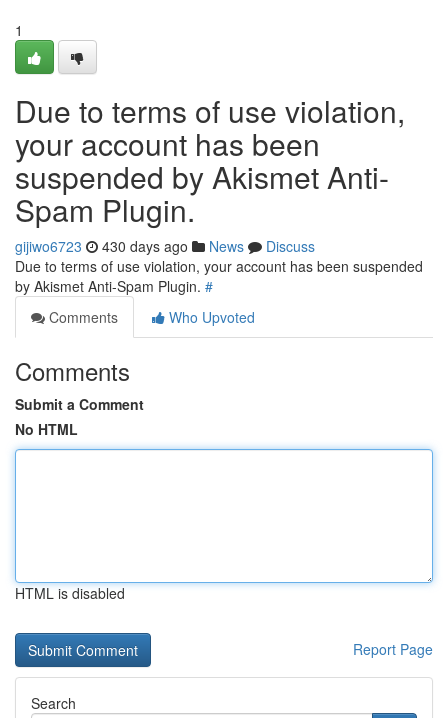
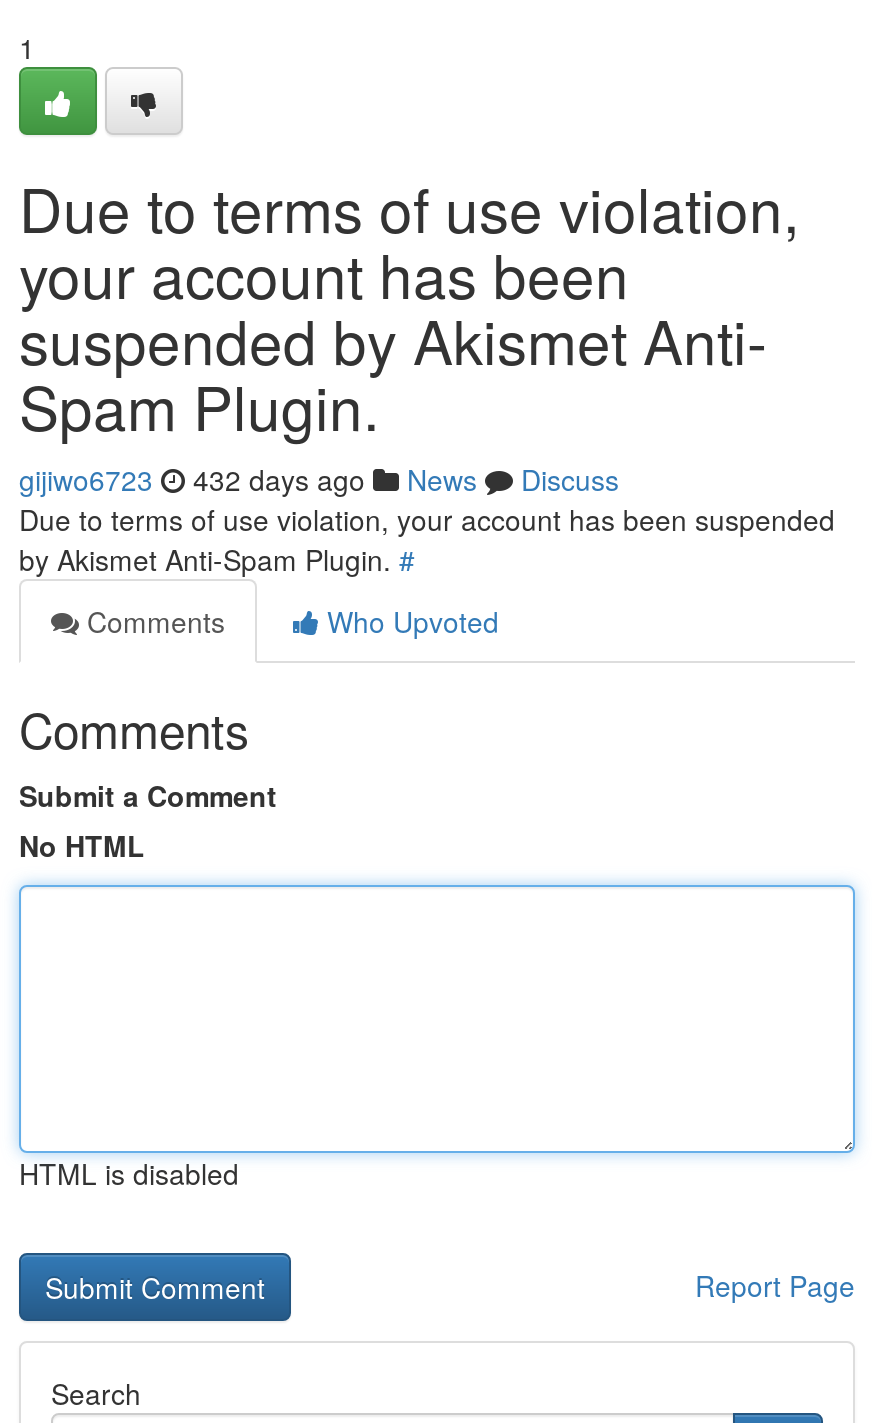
- gijiwo6723 430 days ago News Discuss
+ gijiwo6723 432 days ago News Discuss
